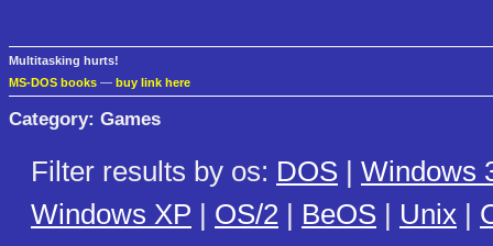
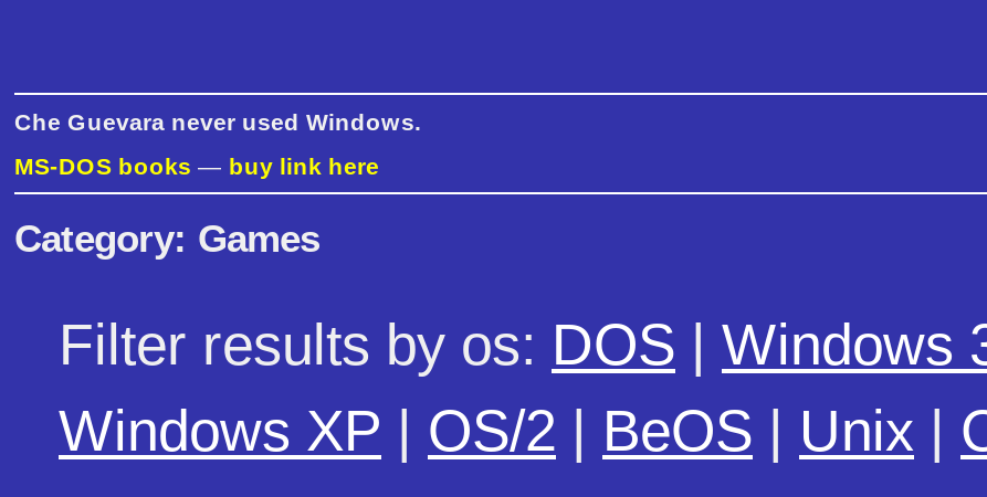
- Multitasking hurts!
+ Che Guevara never used Windows.
